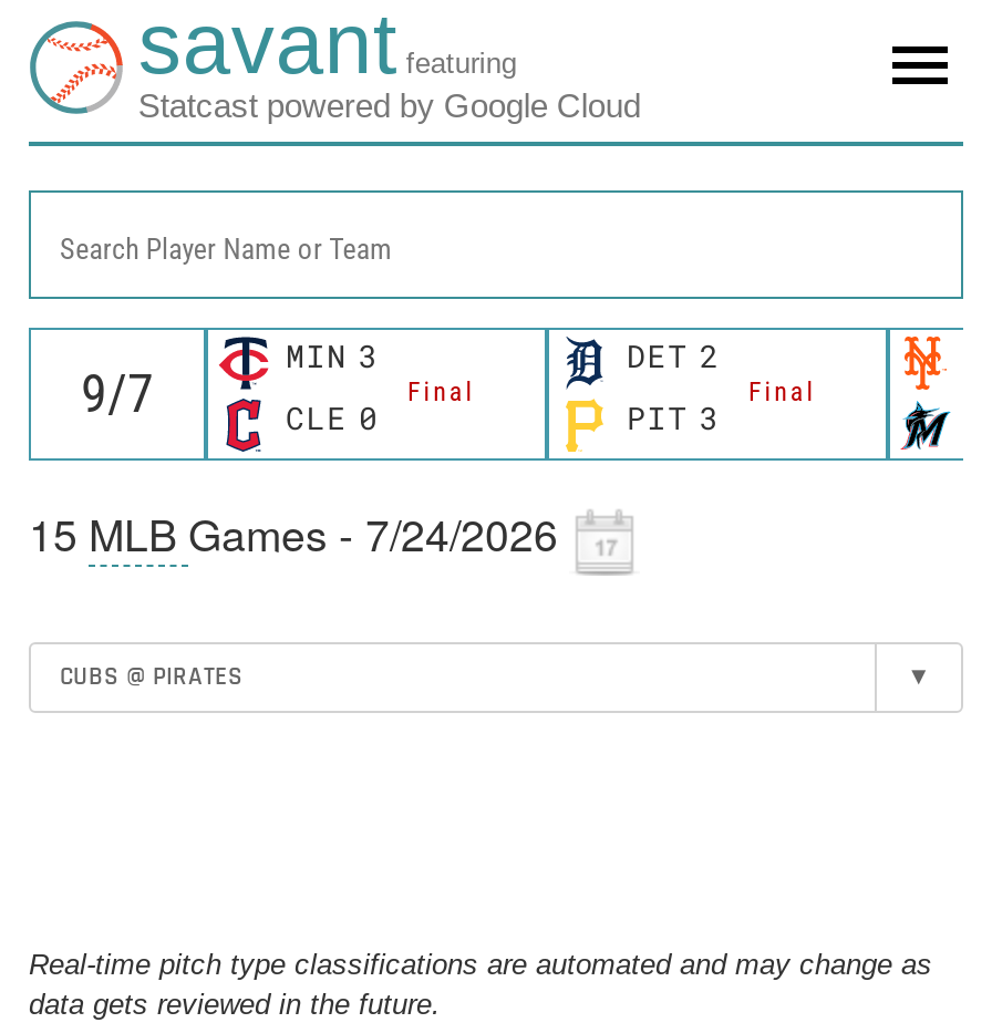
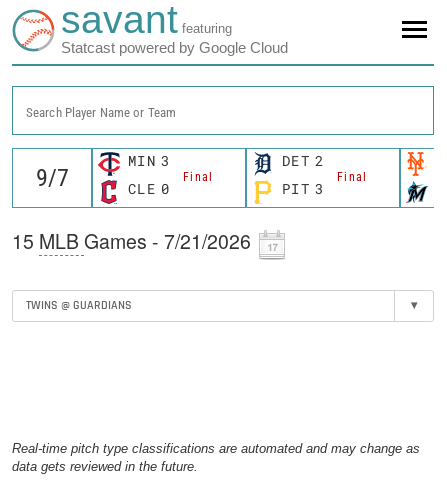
- 15 MLB Games - 7/24/2026
+ 15 MLB Games - 7/21/2026

- CUBS @ PIRATES
+ TWINS @ GUARDIANS
